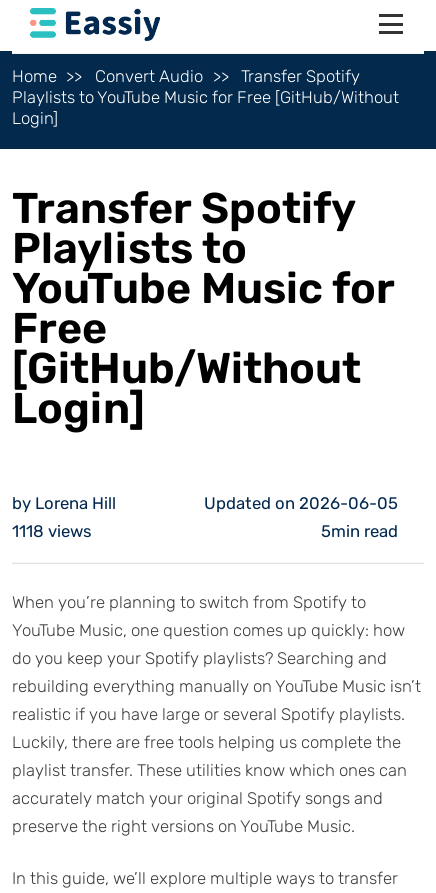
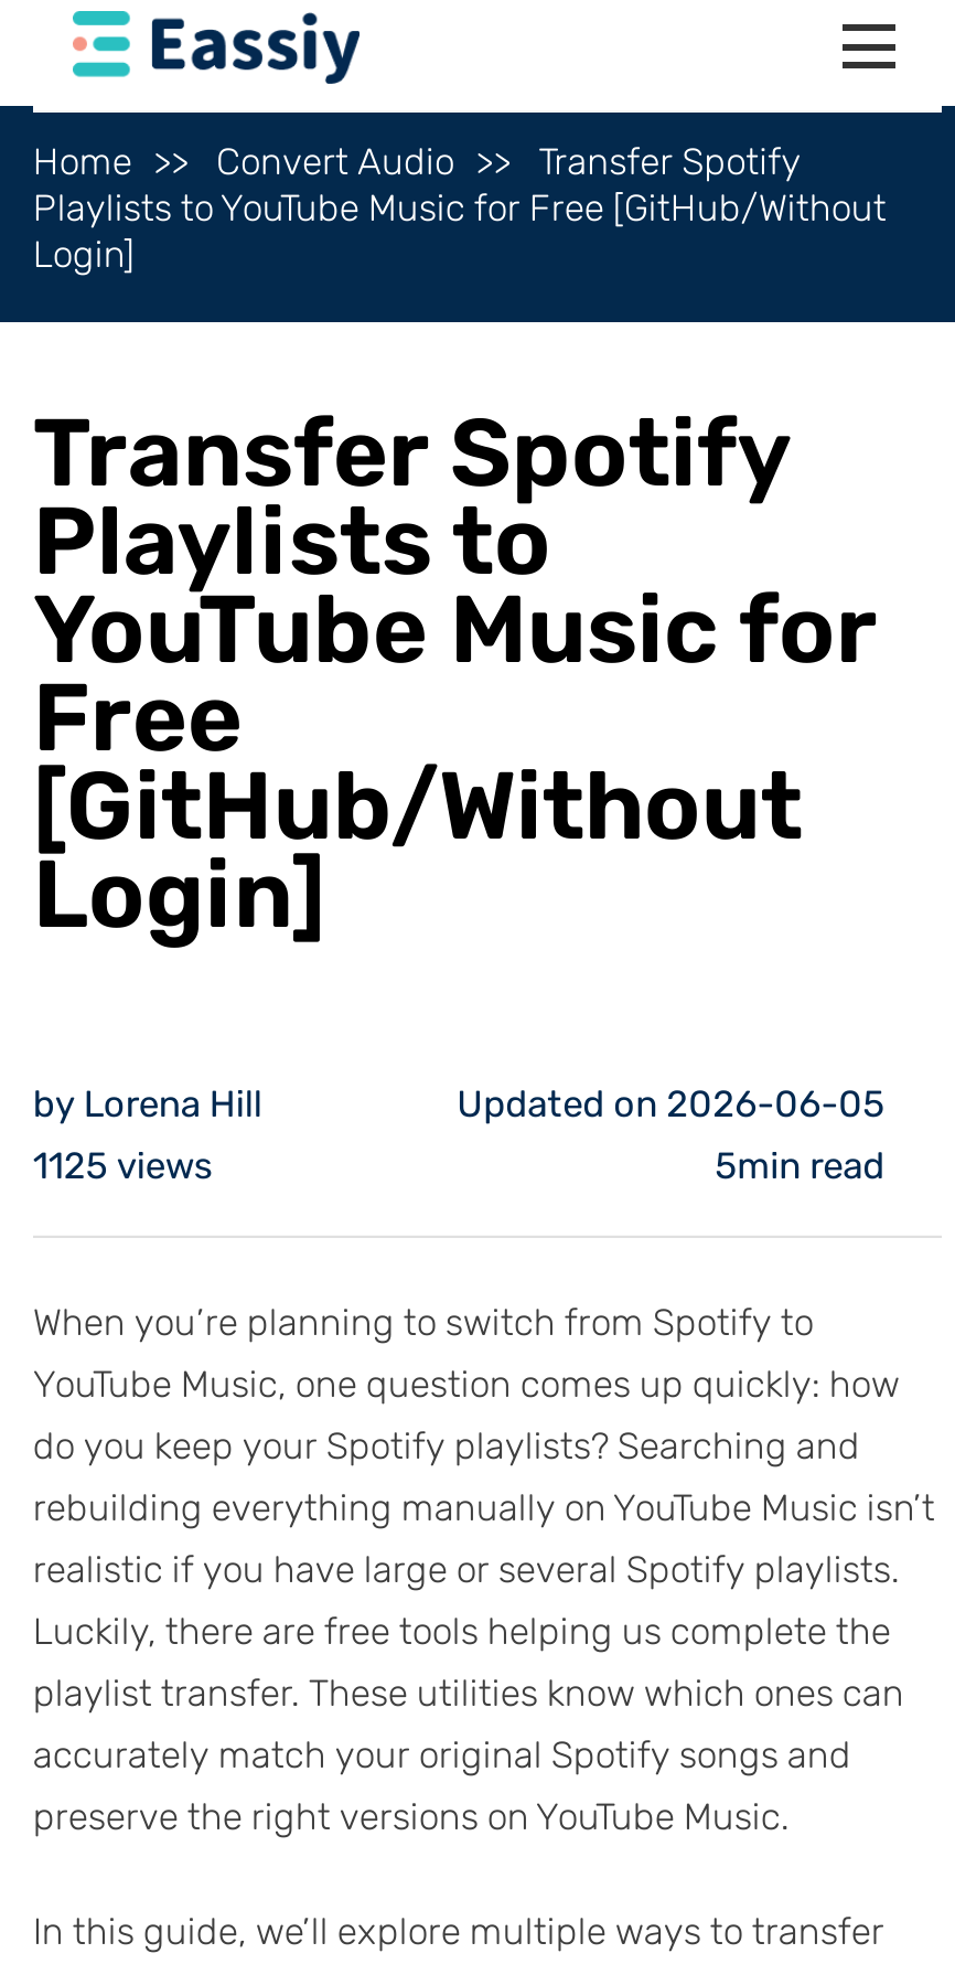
- 1118 views
+ 1125 views
